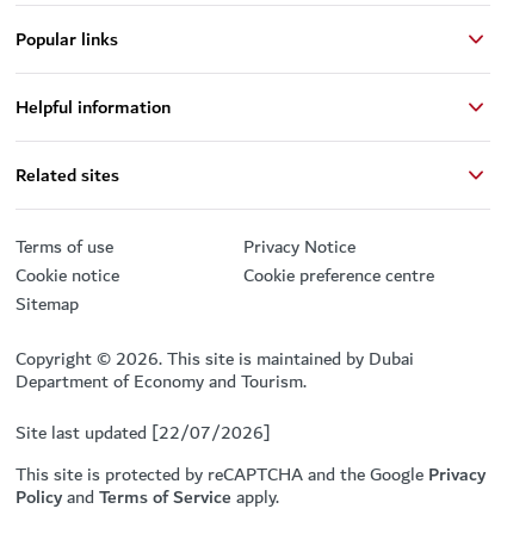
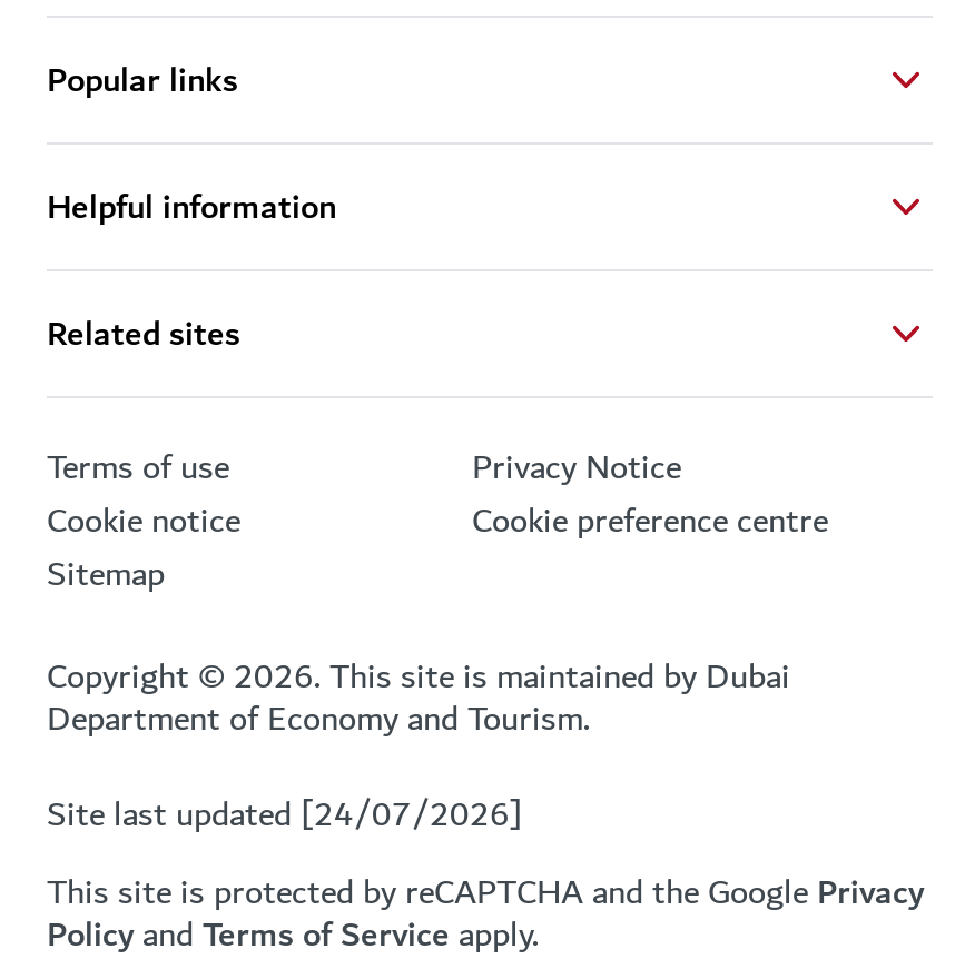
- Site last updated [22/07/2026]
+ Site last updated [24/07/2026]
